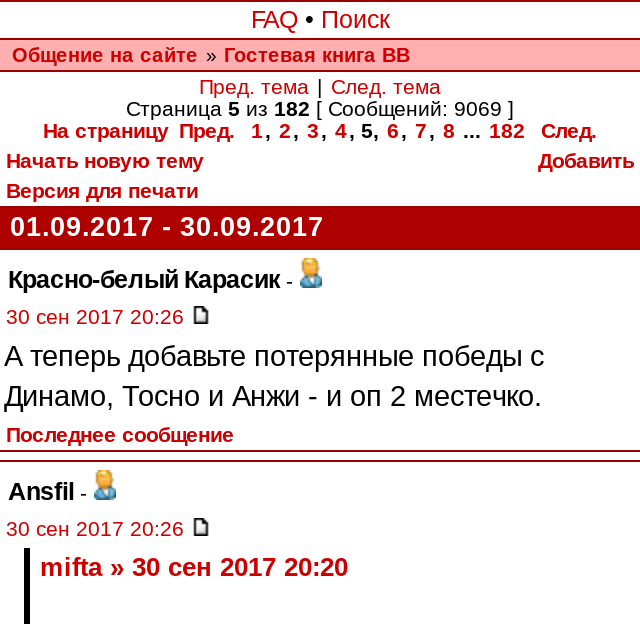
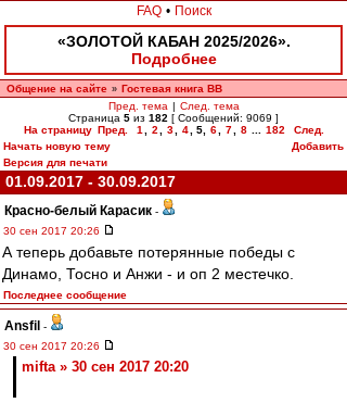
+ «ЗОЛОТОЙ КАБАН 2025/2026».
+ Подробнее
